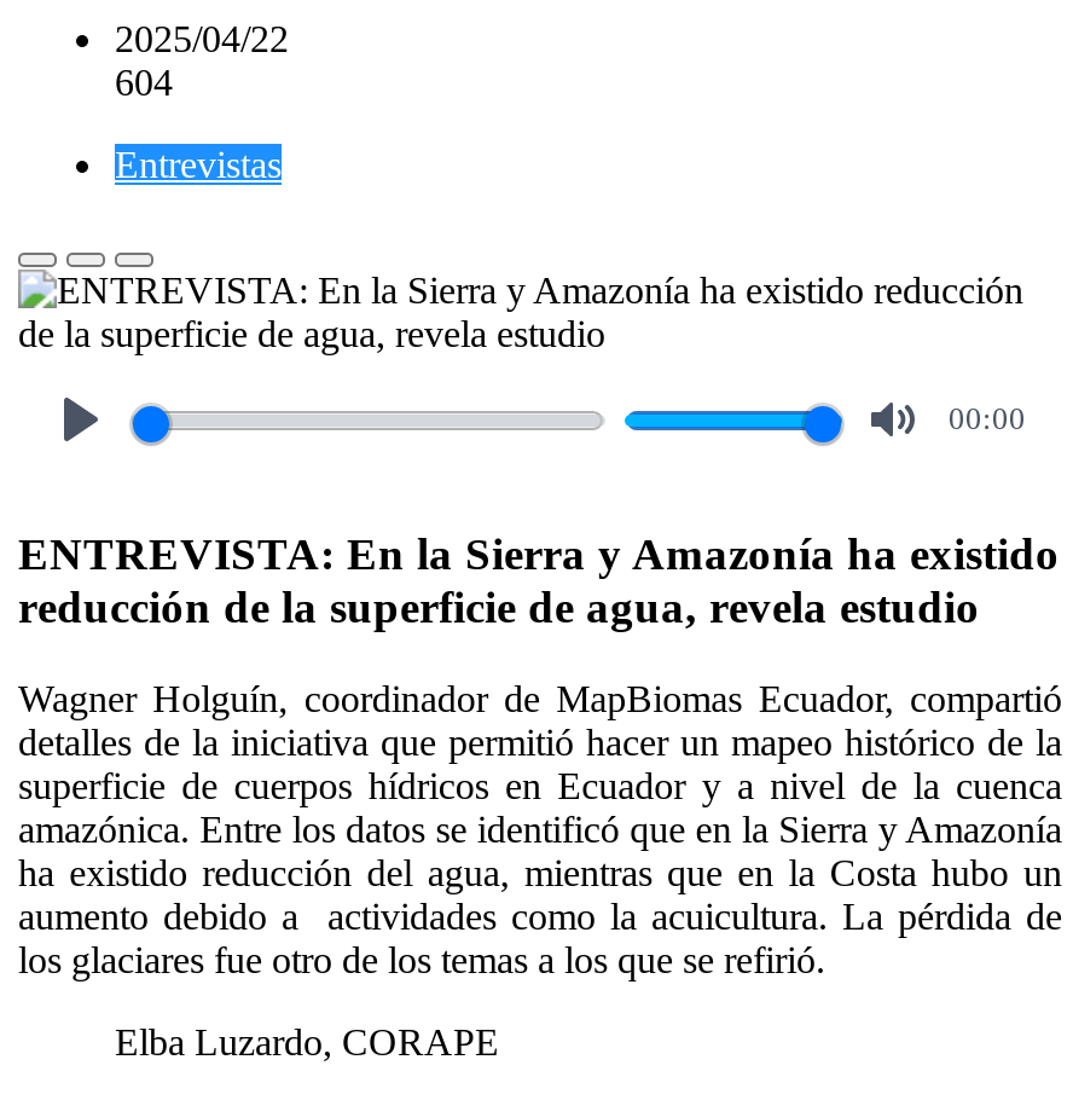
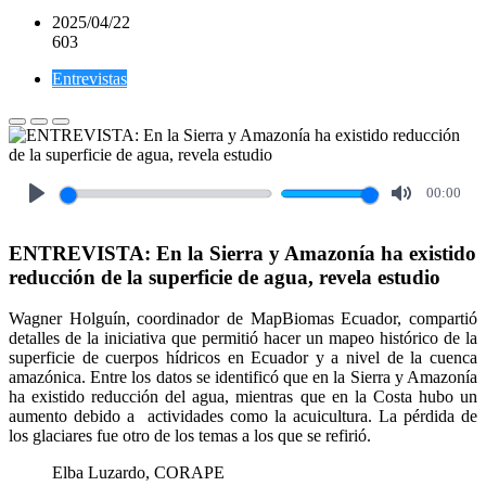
- 604
+ 603
